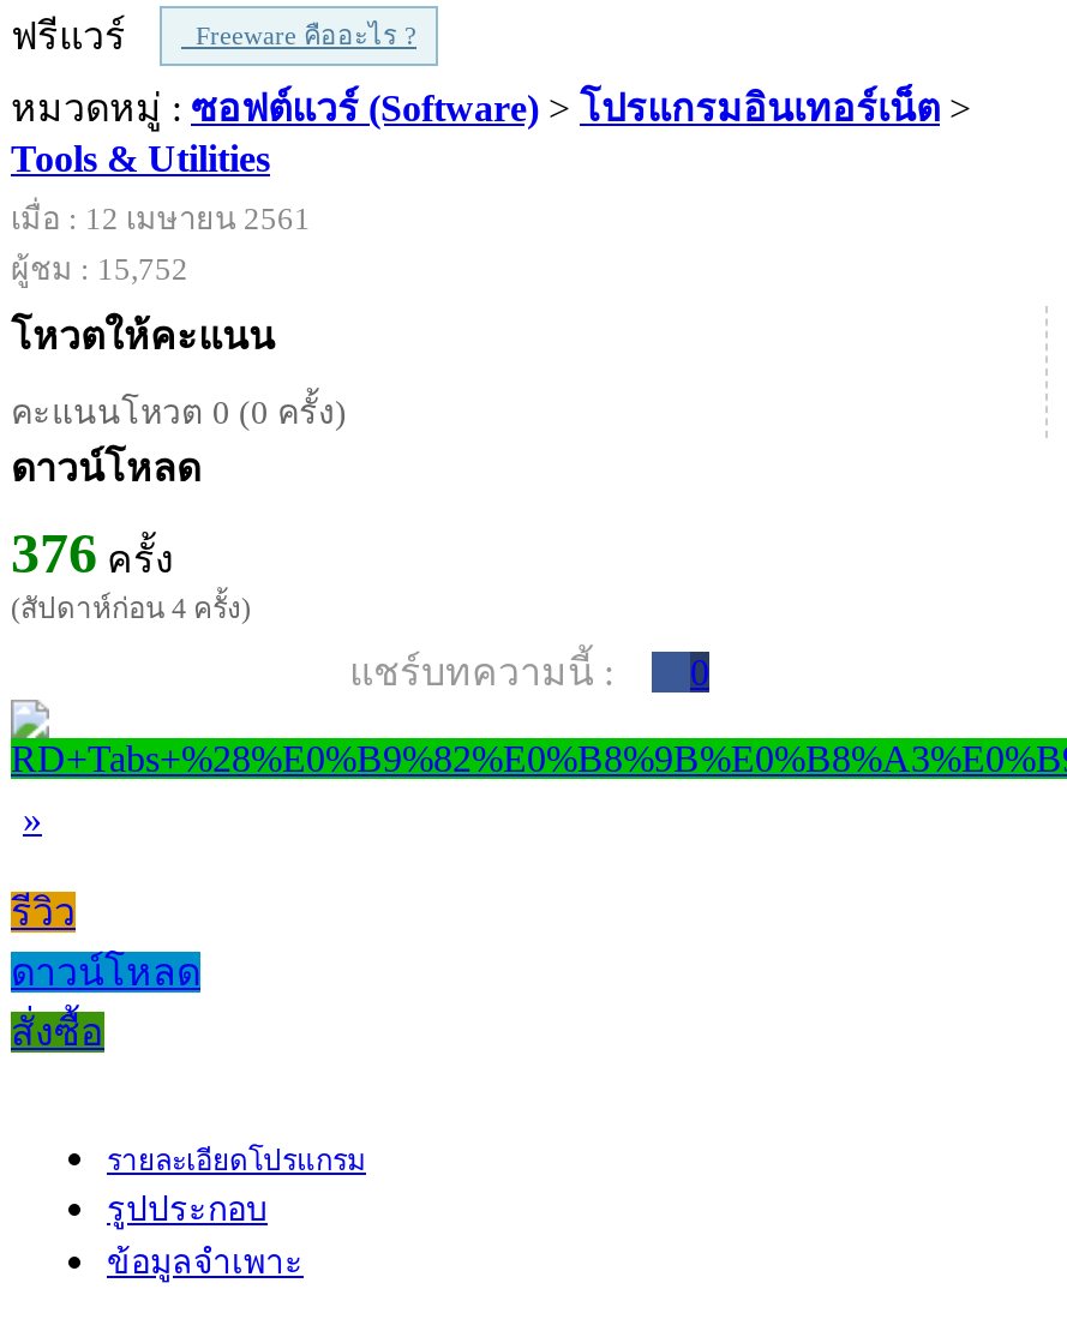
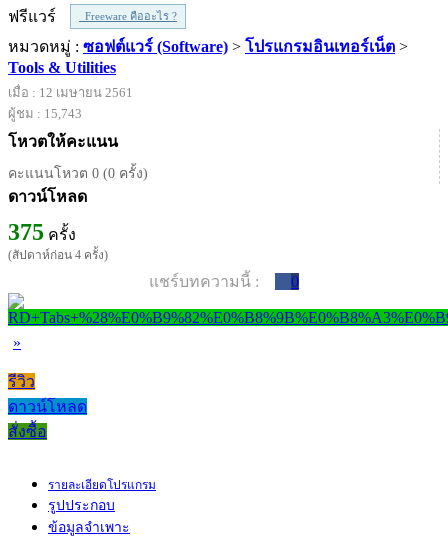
- ผู้ชม : 15,752
+ ผู้ชม : 15,743

- 376ครั้ง
+ 375ครั้ง
